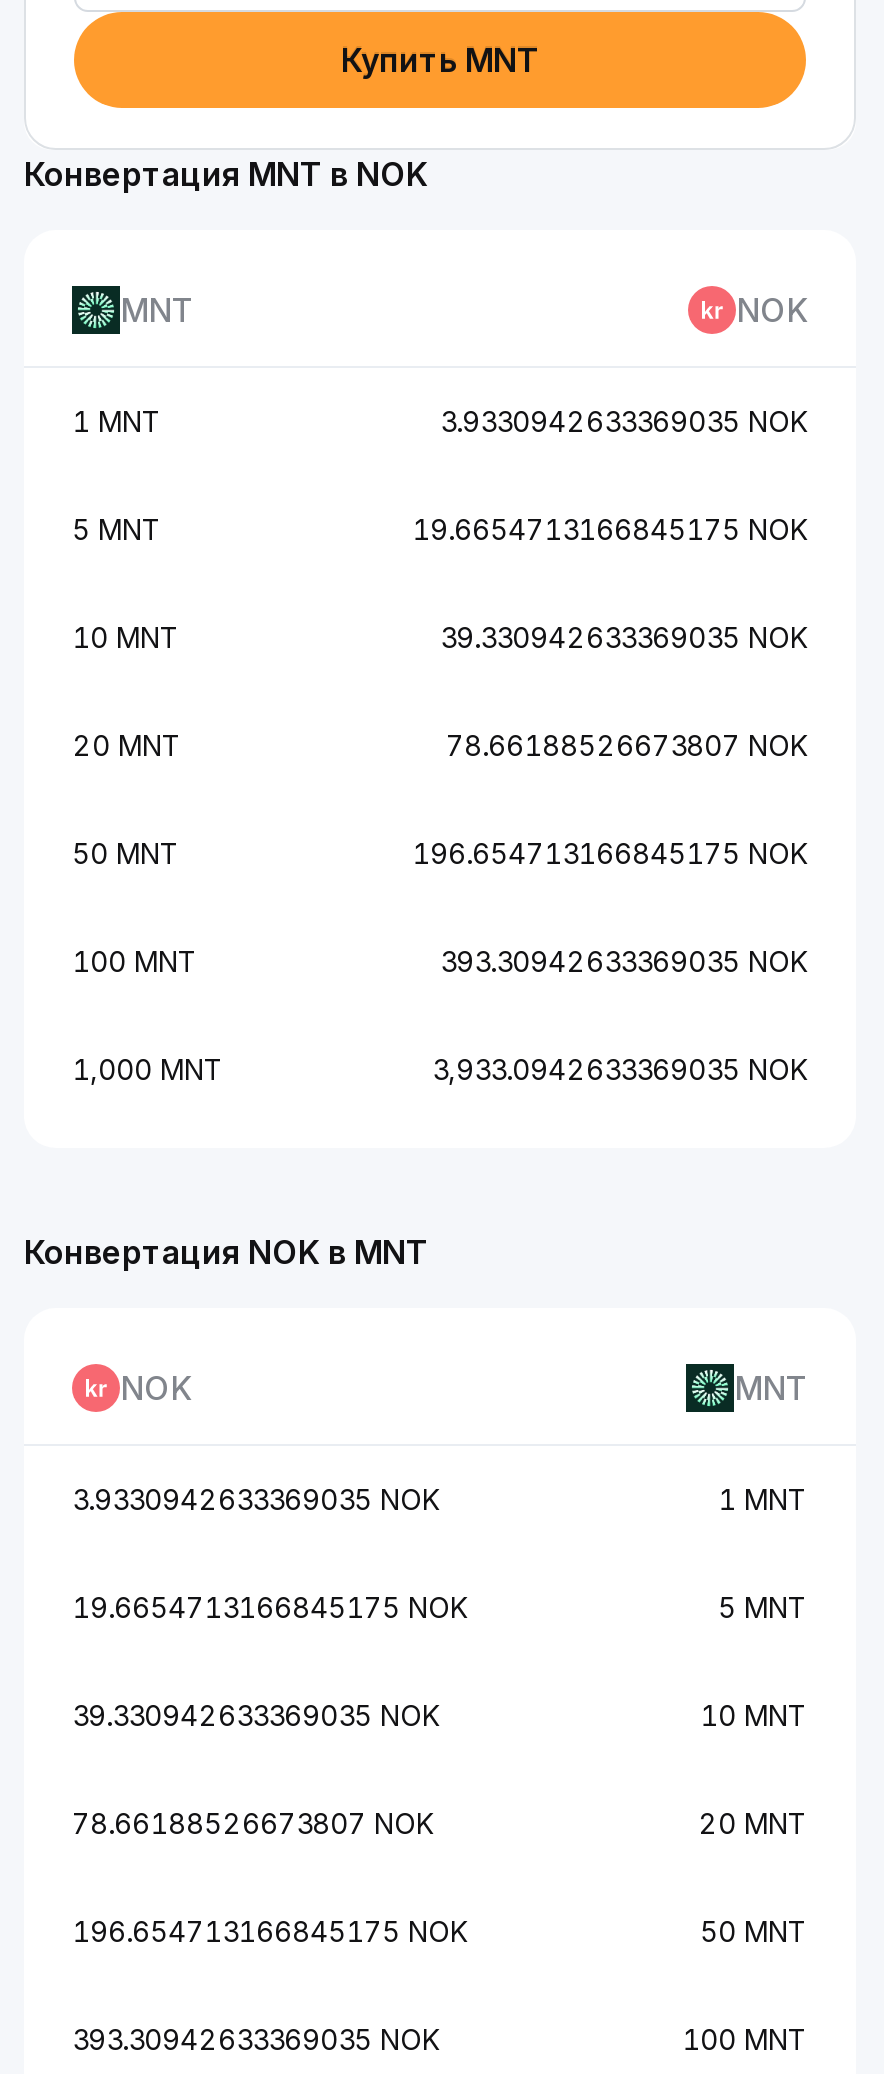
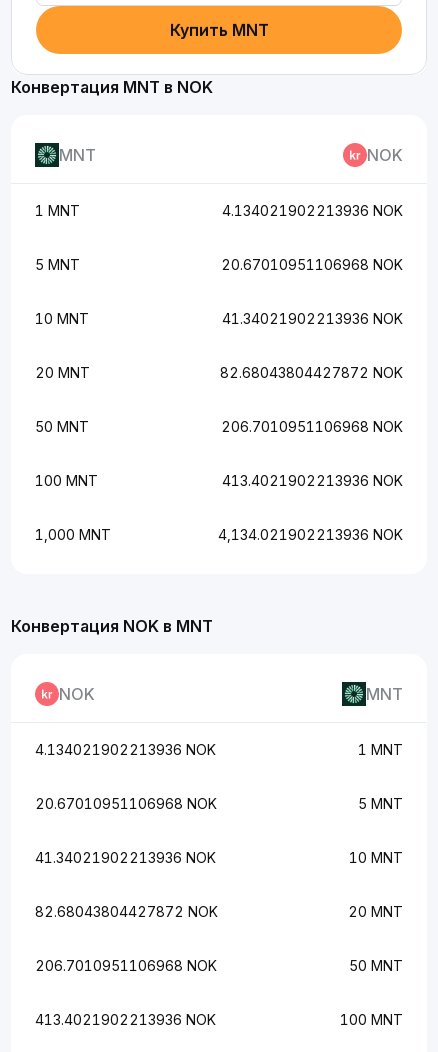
- 3.9330942633369035 NOK
+ 4.134021902213936 NOK

- 19.6654713166845175 NOK
+ 20.67010951106968 NOK

- 39.330942633369035 NOK
+ 41.34021902213936 NOK

- 78.66188526673807 NOK
+ 82.68043804427872 NOK

- 196.654713166845175 NOK
+ 206.7010951106968 NOK

- 393.30942633369035 NOK
+ 413.4021902213936 NOK

- 3,933.0942633369035 NOK
+ 4,134.021902213936 NOK

- 3.9330942633369035 NOK
+ 4.134021902213936 NOK

- 19.6654713166845175 NOK
+ 20.67010951106968 NOK

- 39.330942633369035 NOK
+ 41.34021902213936 NOK

- 78.66188526673807 NOK
+ 82.68043804427872 NOK

- 196.654713166845175 NOK
+ 206.7010951106968 NOK

- 393.30942633369035 NOK
+ 413.4021902213936 NOK
